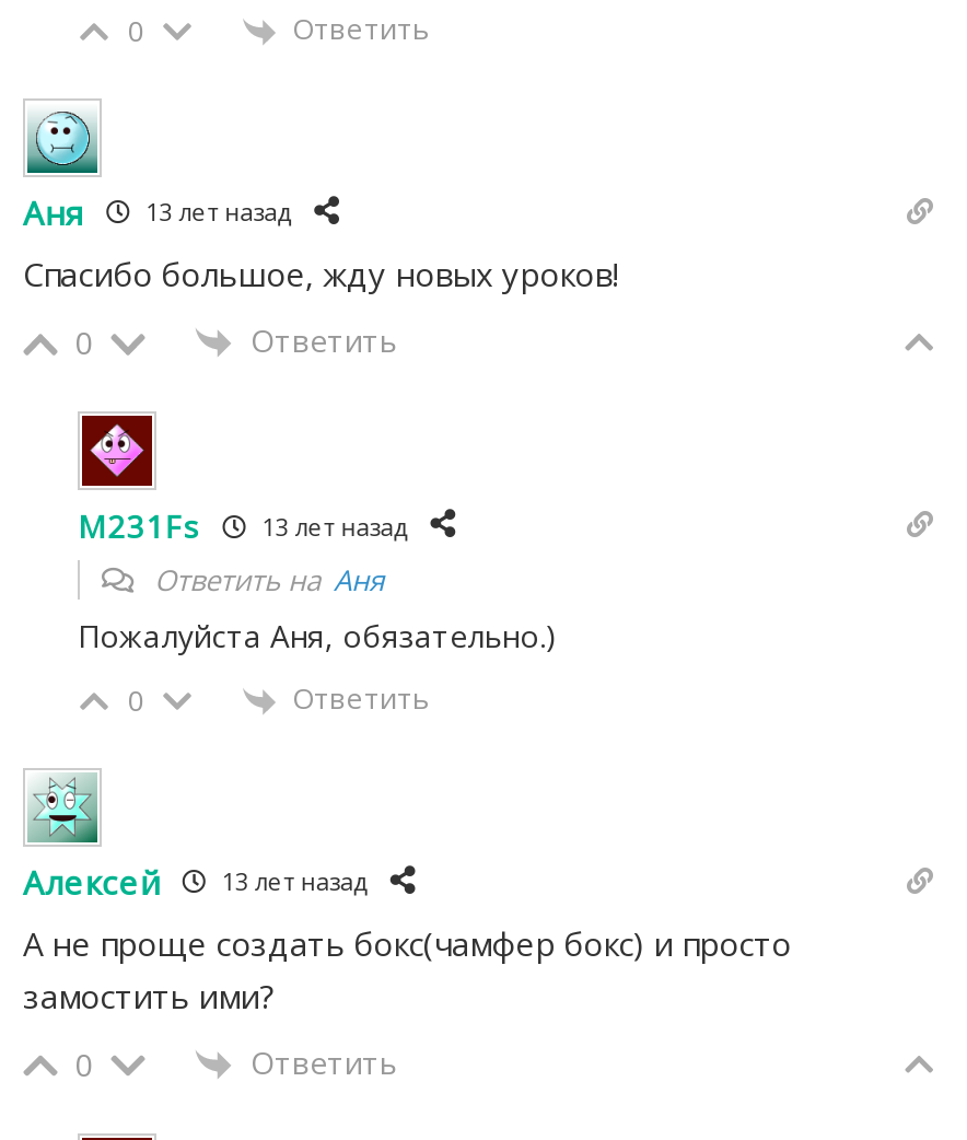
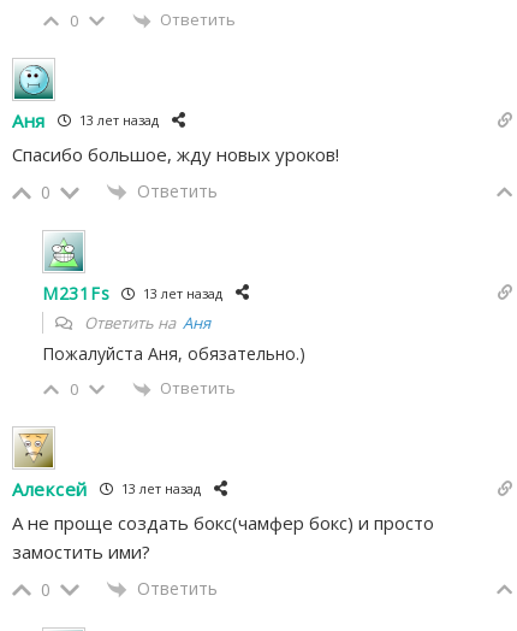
- [image]
+ [image]

- [image]
+ [image]
